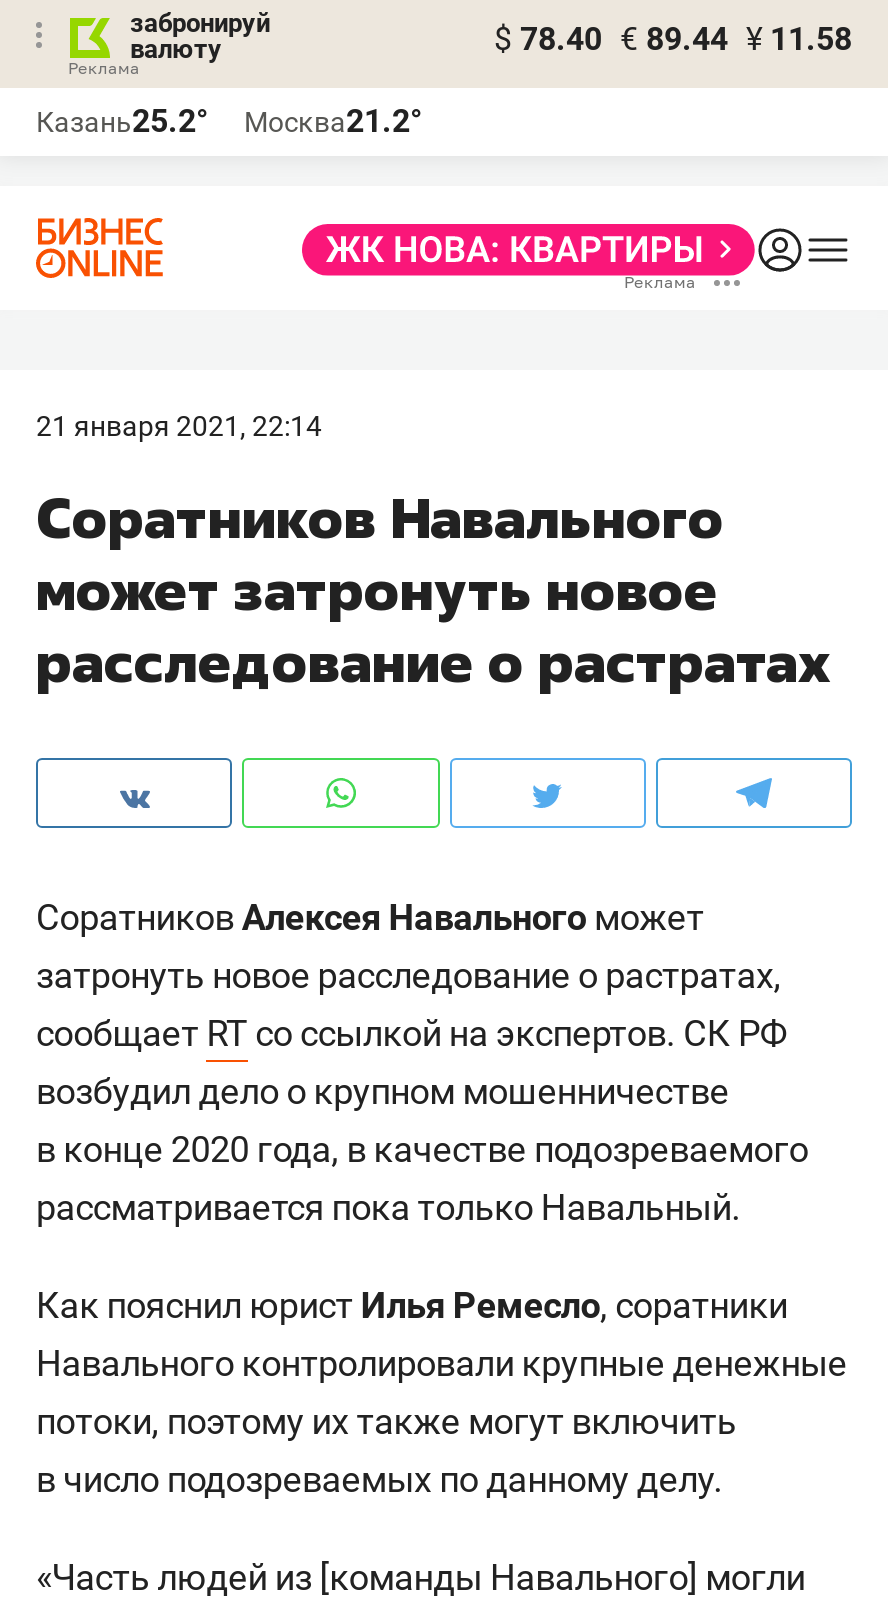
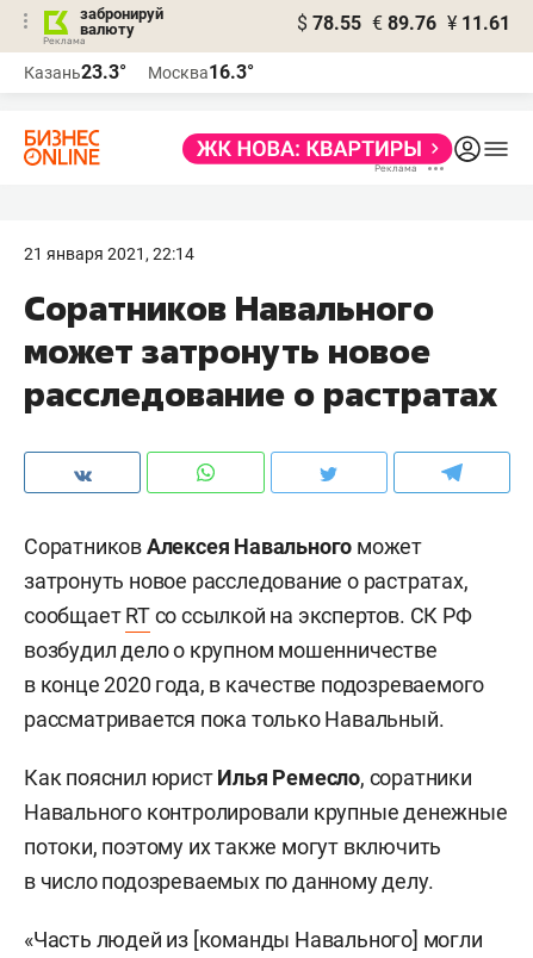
- $ 78.40 € 89.44 ¥ 11.58
+ $ 78.55 € 89.76 ¥ 11.61

- Казань25.2°
+ Казань23.3°

- Москва21.2°
+ Москва16.3°
